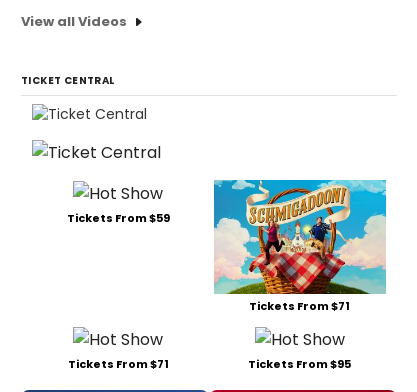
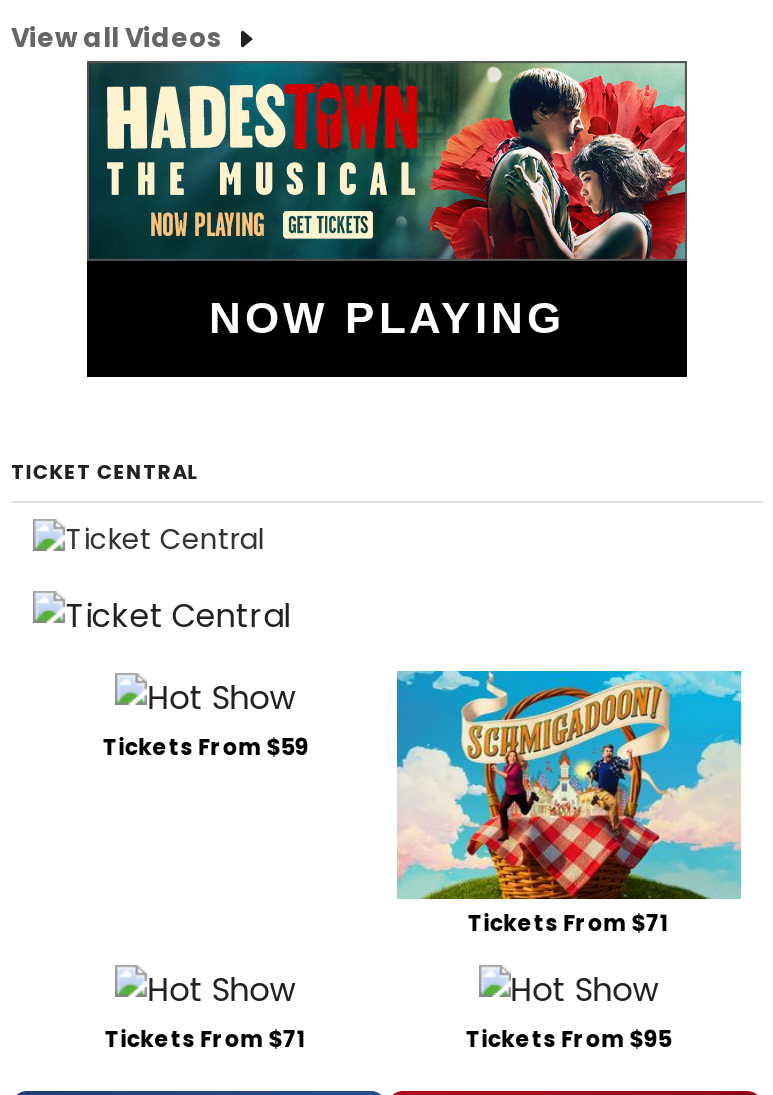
+ [image]
+ NOW PLAYING
